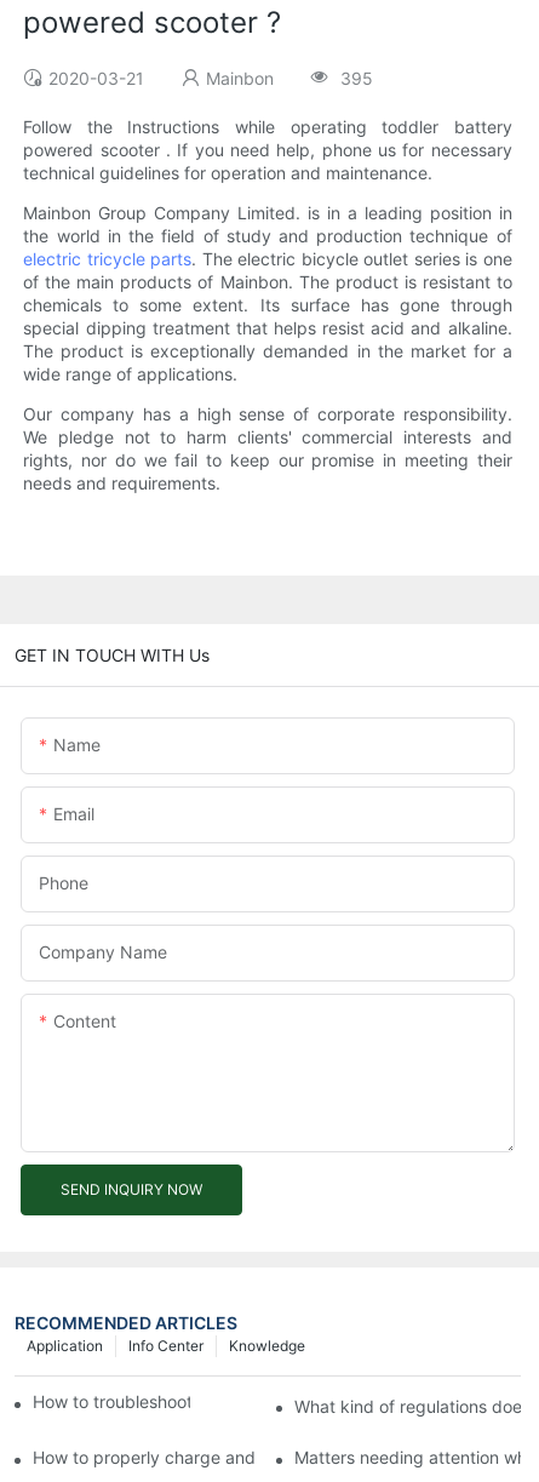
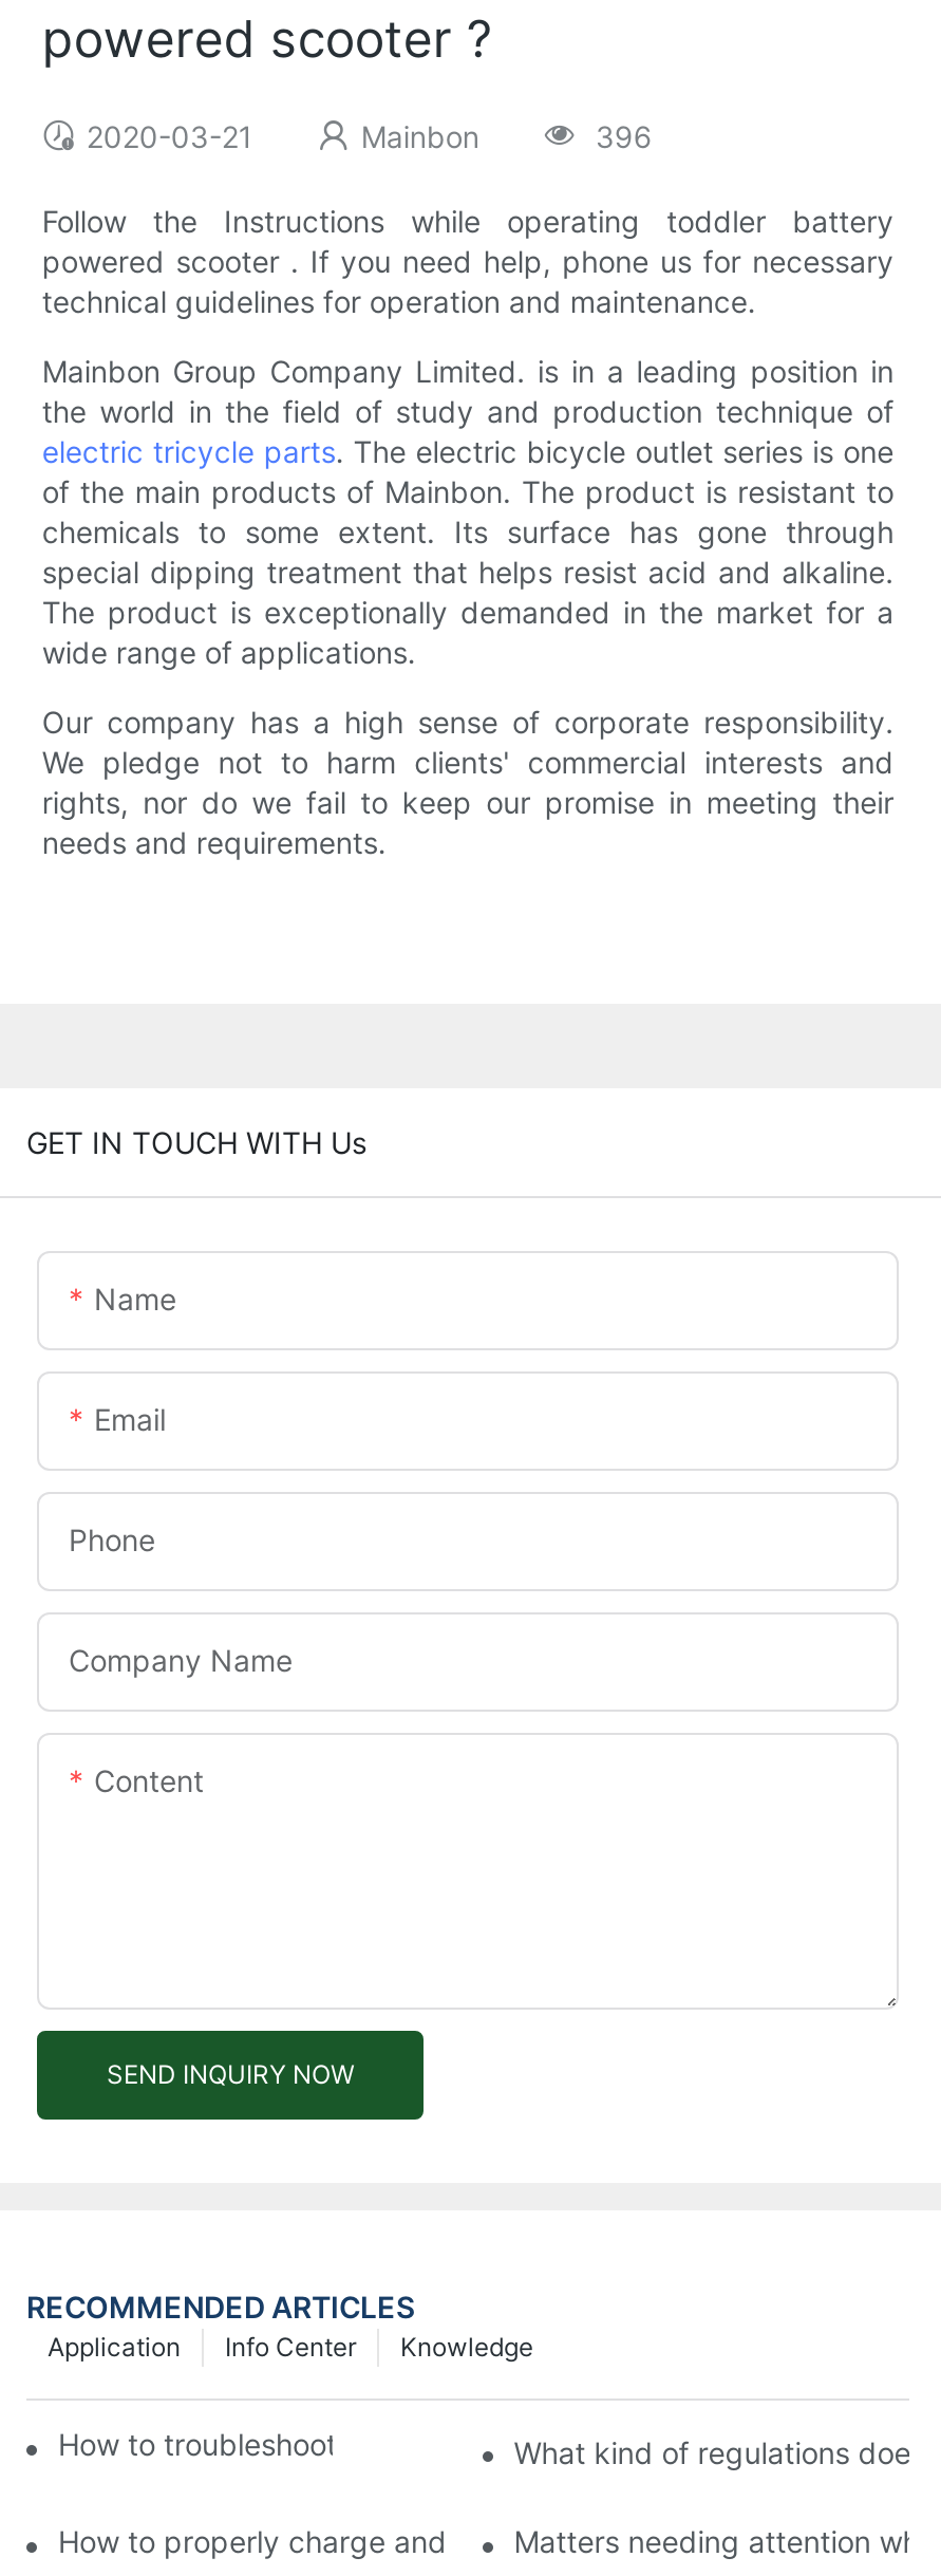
- 395
+ 396
